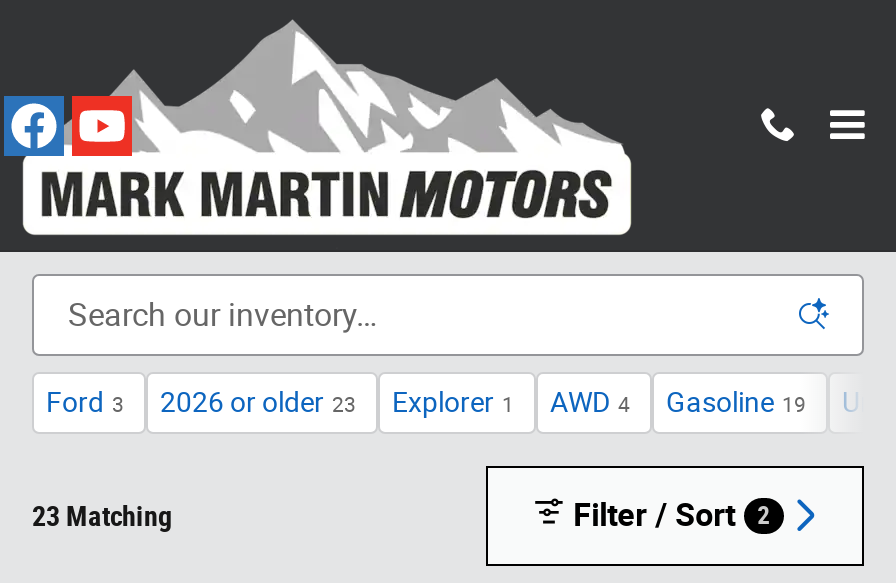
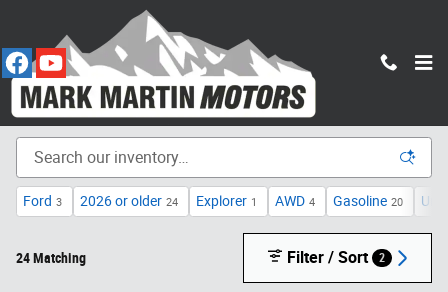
- 2026 or older 23
+ 2026 or older 24

- Gasoline 19
+ Gasoline 20

- 23 Matching
+ 24 Matching
